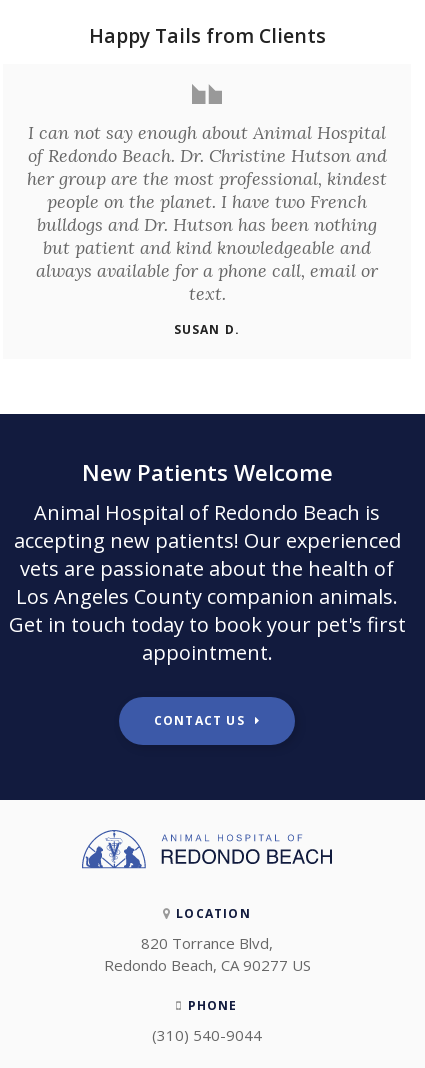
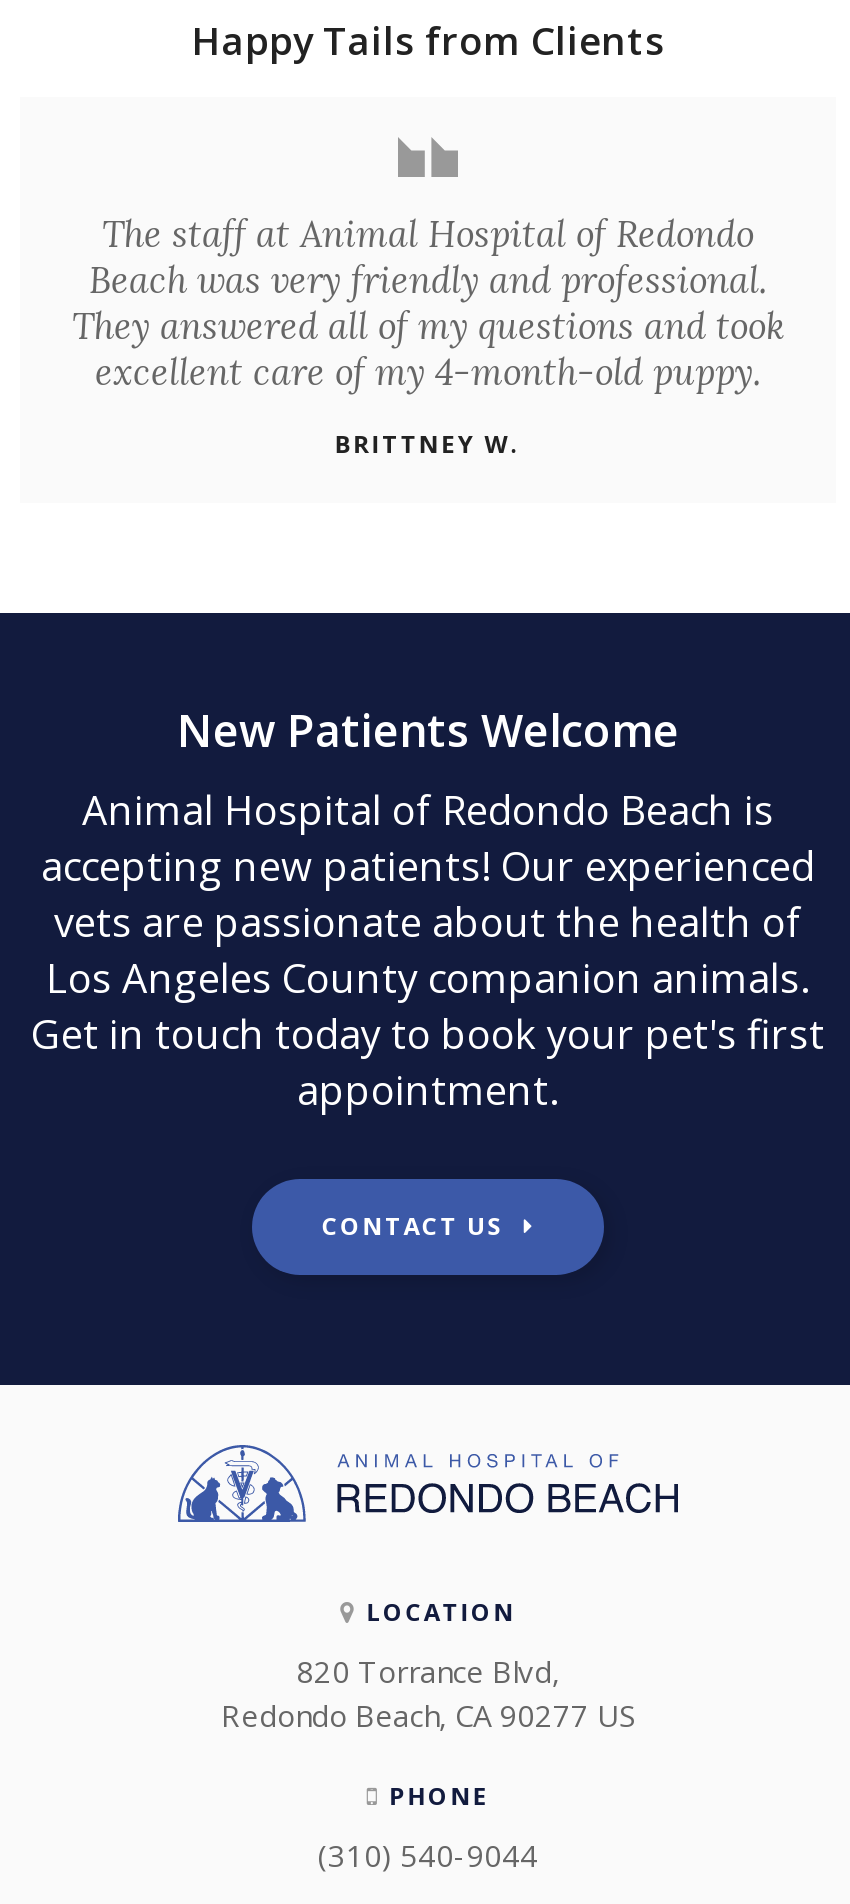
- I can not say enough about Animal Hospital
- of Redondo Beach. Dr. Christine Hutson and
- her group are the most professional, kindest
- people on the planet. I have two French
- bulldogs and Dr. Hutson has been nothing
- but patient and kind knowledgeable and
- always available for a phone call, email or
- text.
+ The staff at Animal Hospital of Redondo
+ Beach was very friendly and professional.
+ They answered all of my questions and took
+ excellent care of my 4-month-old puppy.

- SUSAN D.
+ BRITTNEY W.
